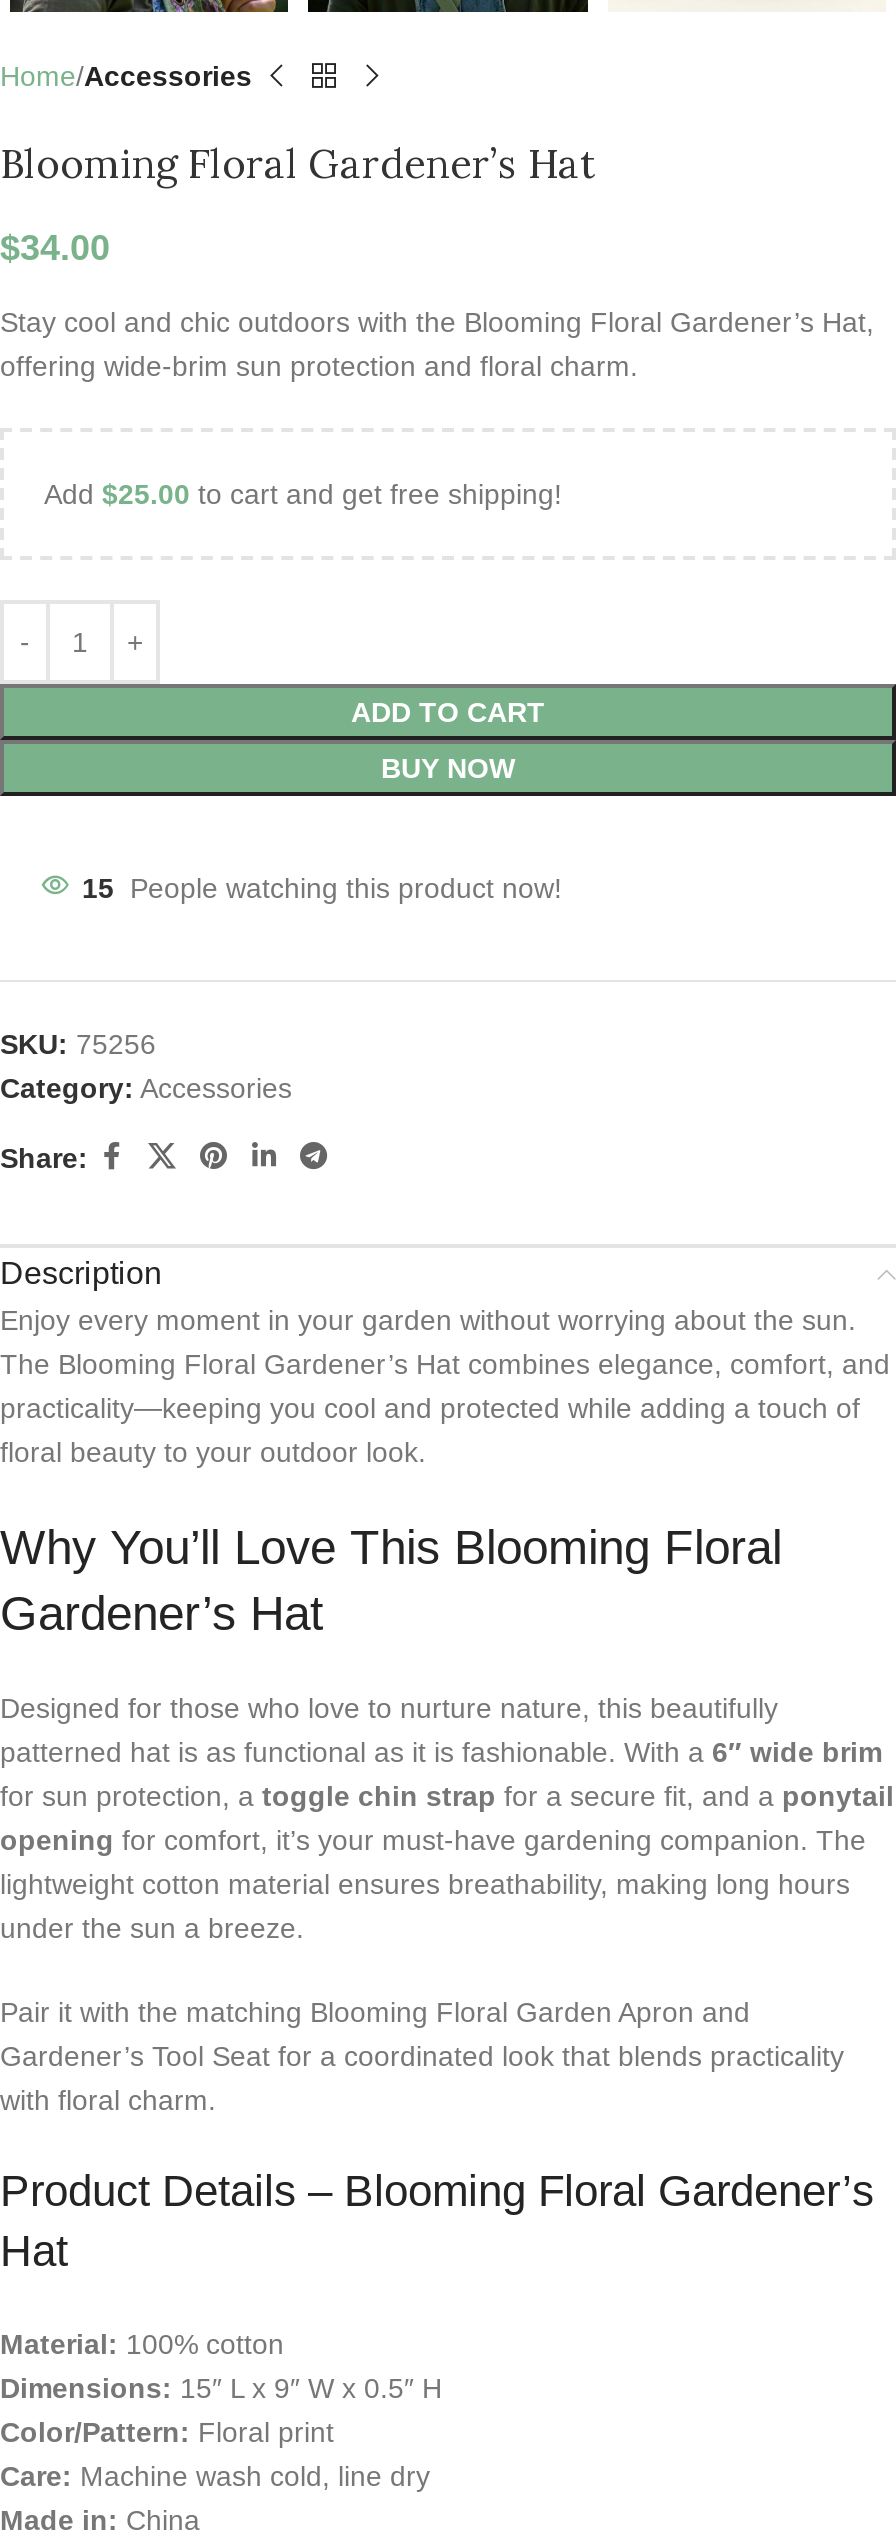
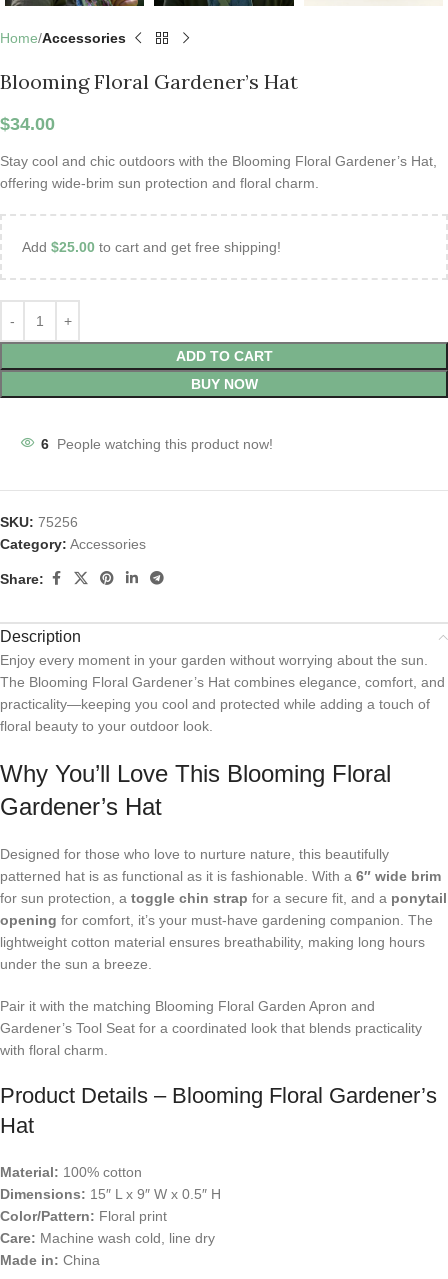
- 15 People watching this product now!
+ 6 People watching this product now!
